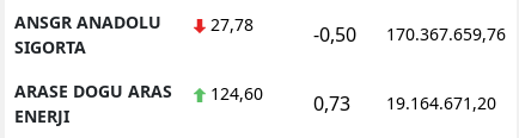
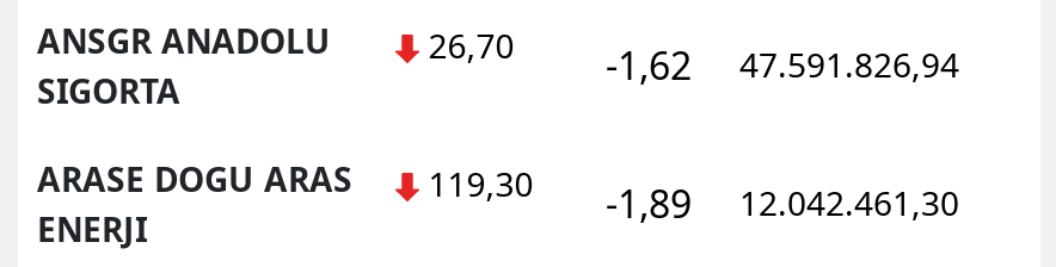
- 27,78
+ 26,70

- -0,50
+ -1,62

- 170.367.659,76
+ 47.591.826,94

- 124,60
+ 119,30

- 0,73
+ -1,89

- 19.164.671,20
+ 12.042.461,30
